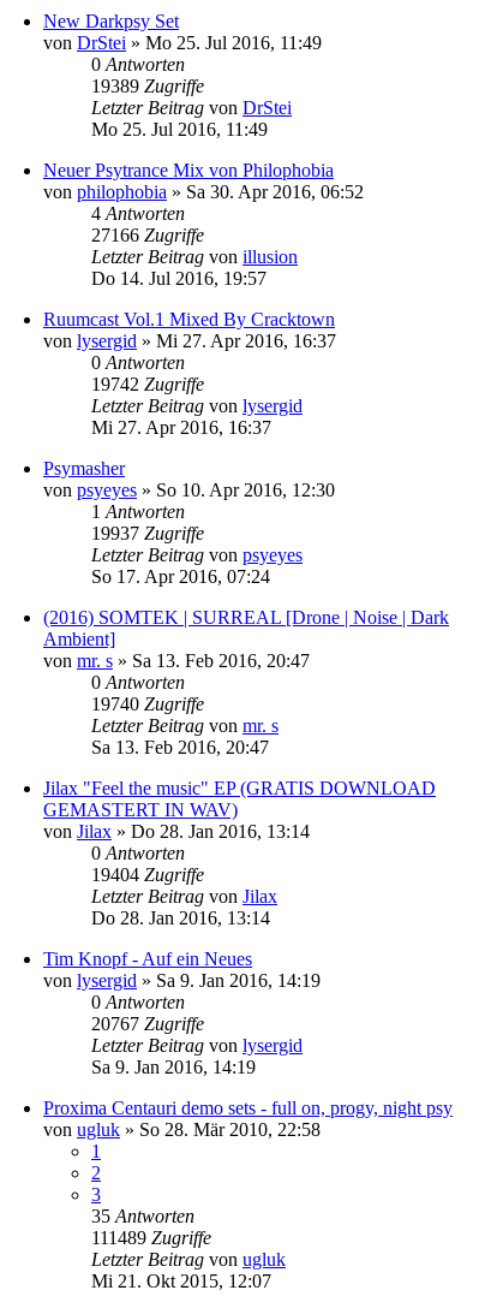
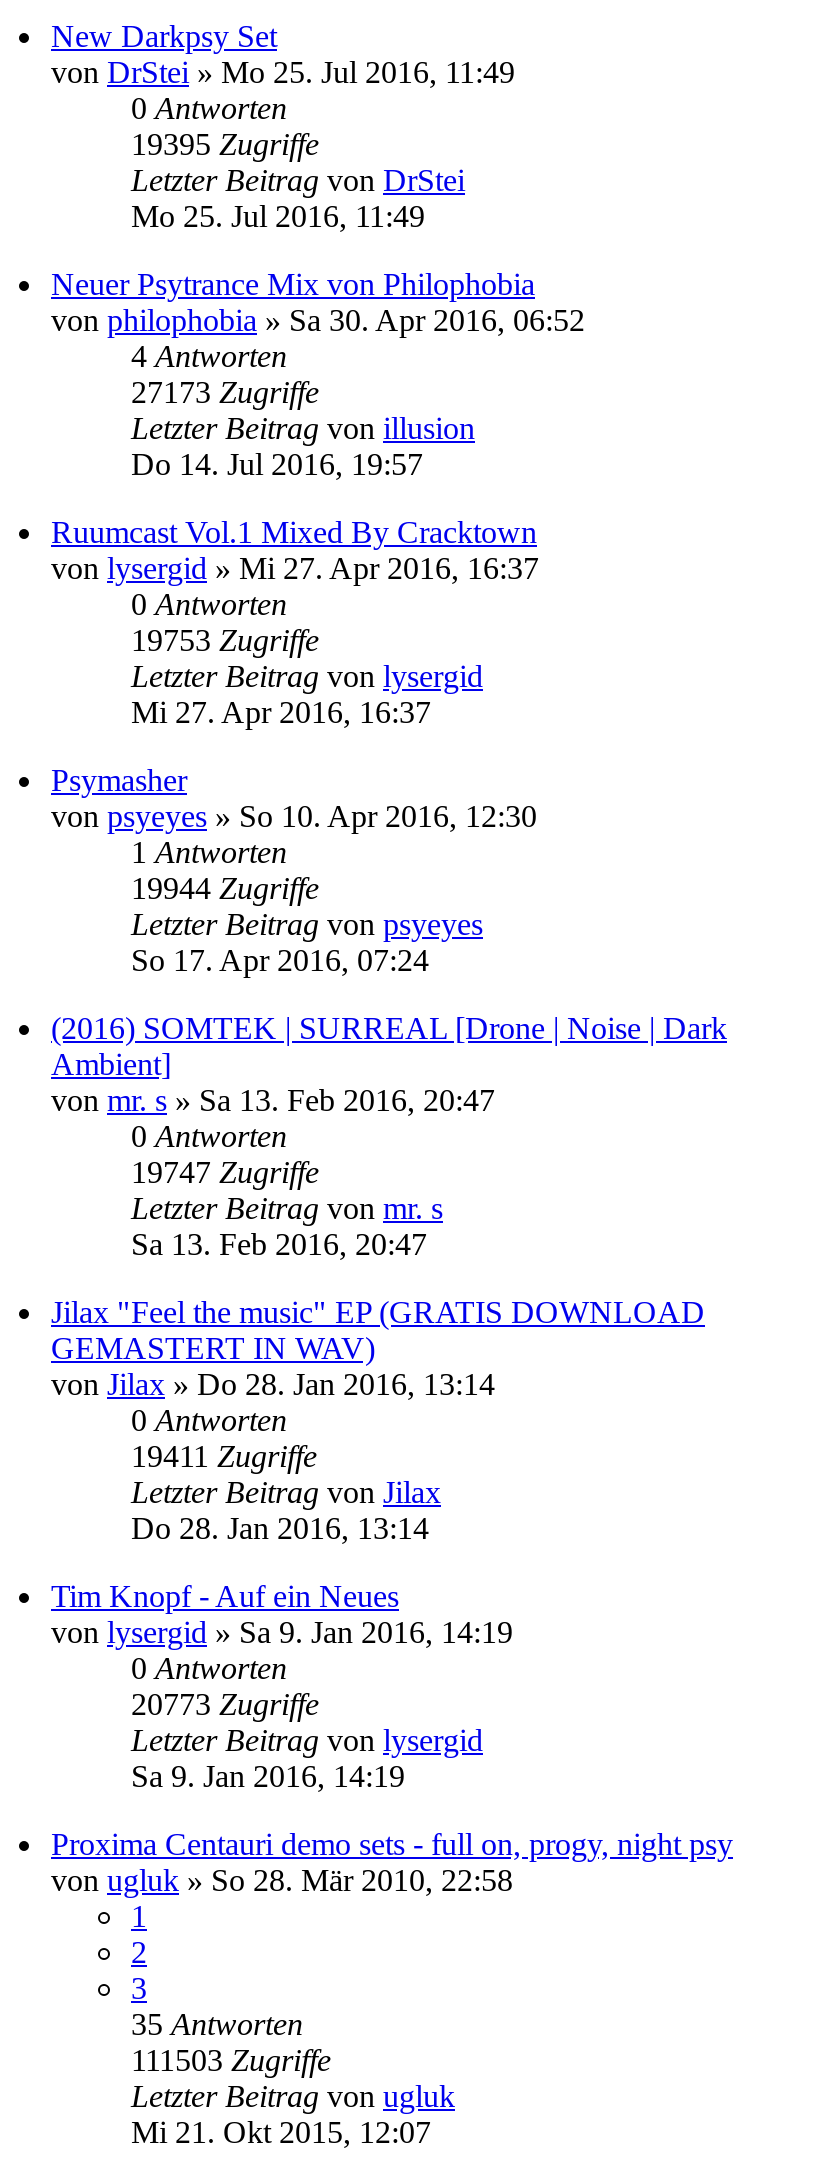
- 19389 Zugriffe
+ 19395 Zugriffe

- 27166 Zugriffe
+ 27173 Zugriffe

- 19742 Zugriffe
+ 19753 Zugriffe

- 19937 Zugriffe
+ 19944 Zugriffe

- 19740 Zugriffe
+ 19747 Zugriffe

- 19404 Zugriffe
+ 19411 Zugriffe

- 20767 Zugriffe
+ 20773 Zugriffe

- 111489 Zugriffe
+ 111503 Zugriffe
